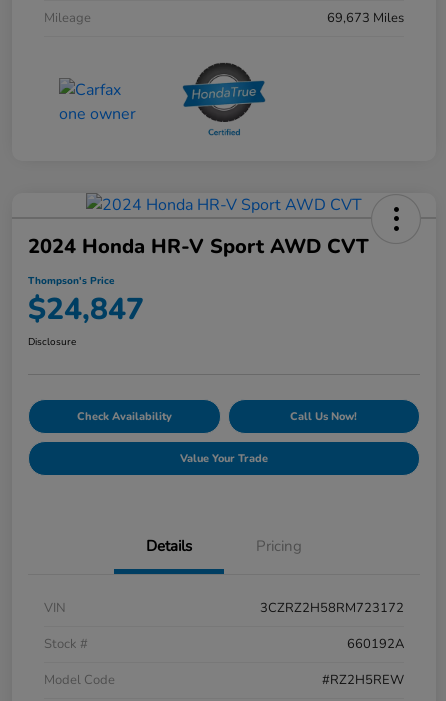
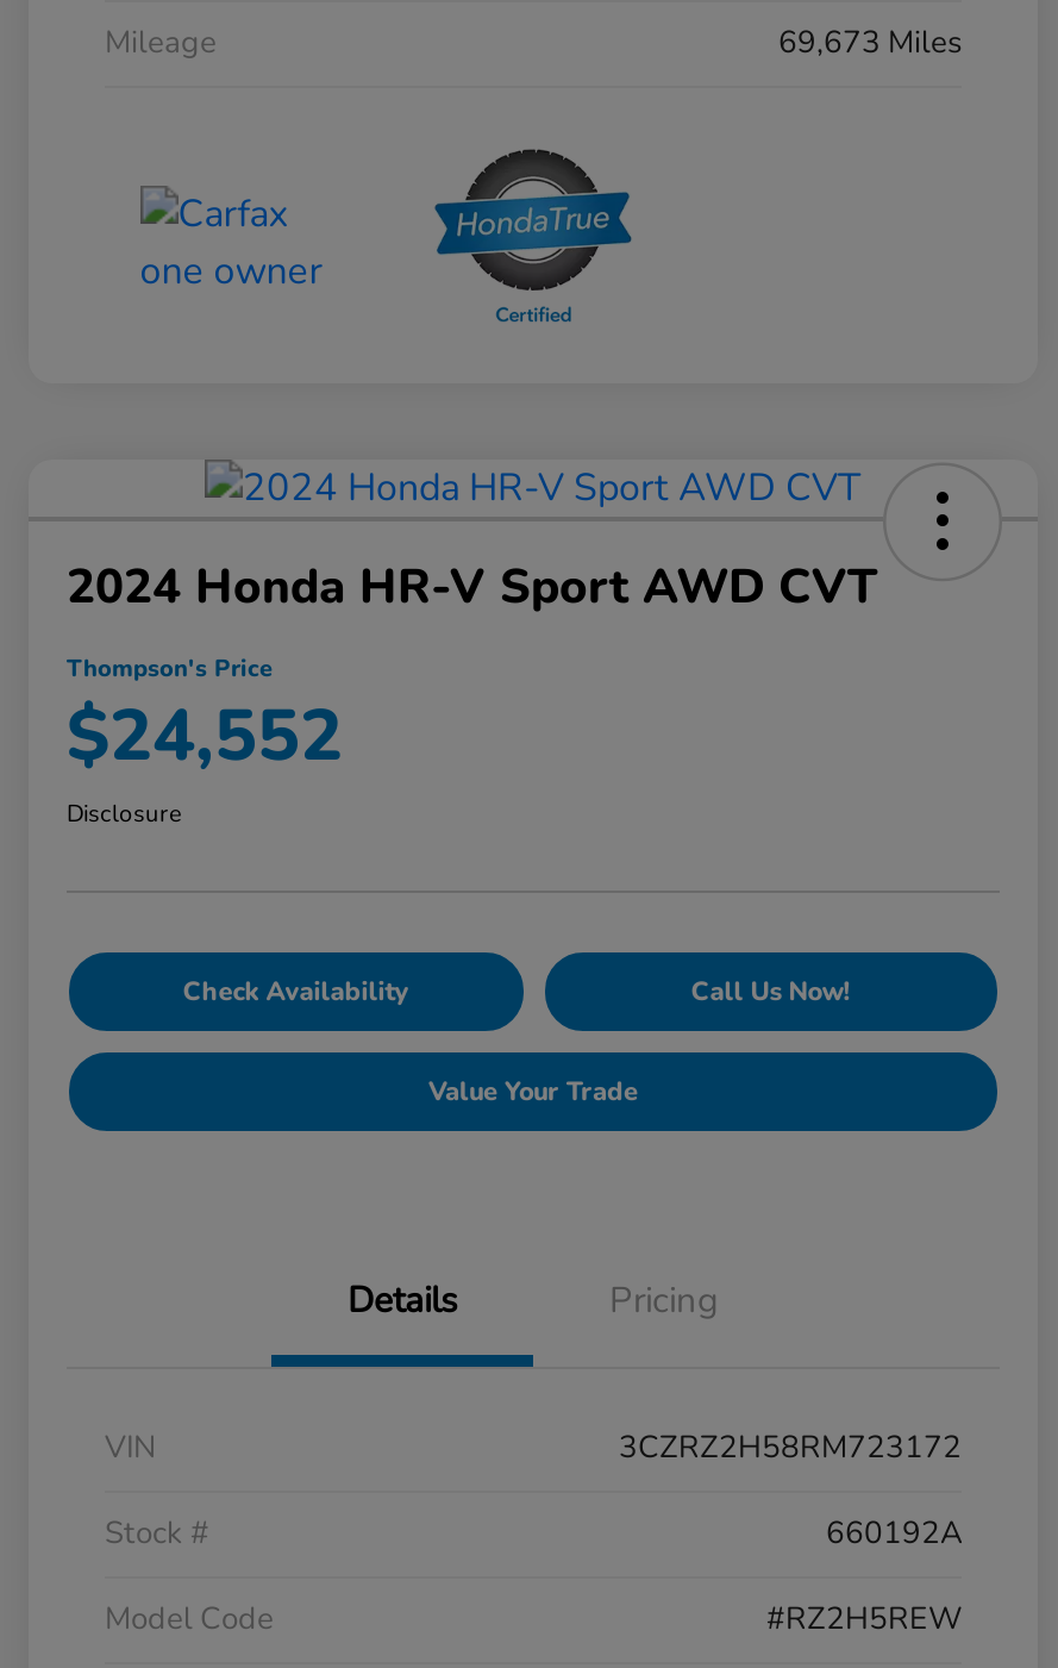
- $24,847
+ $24,552
